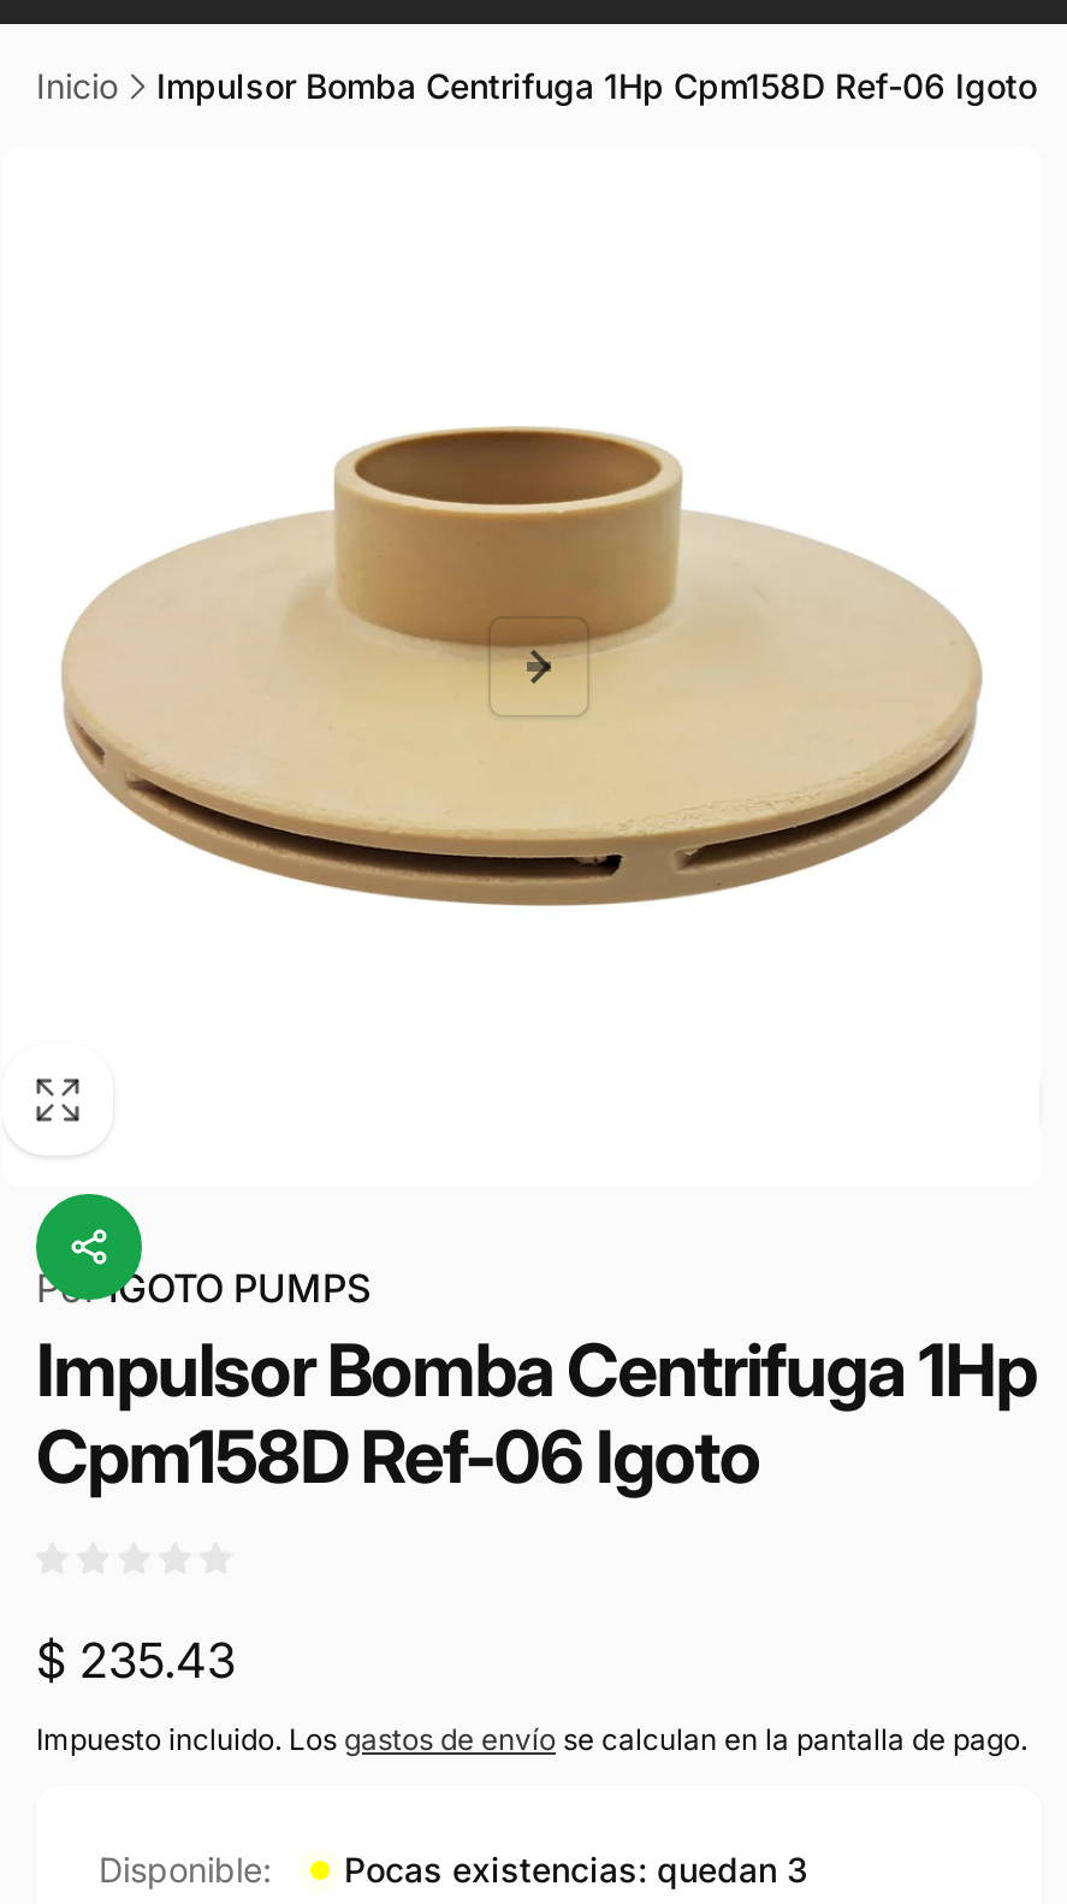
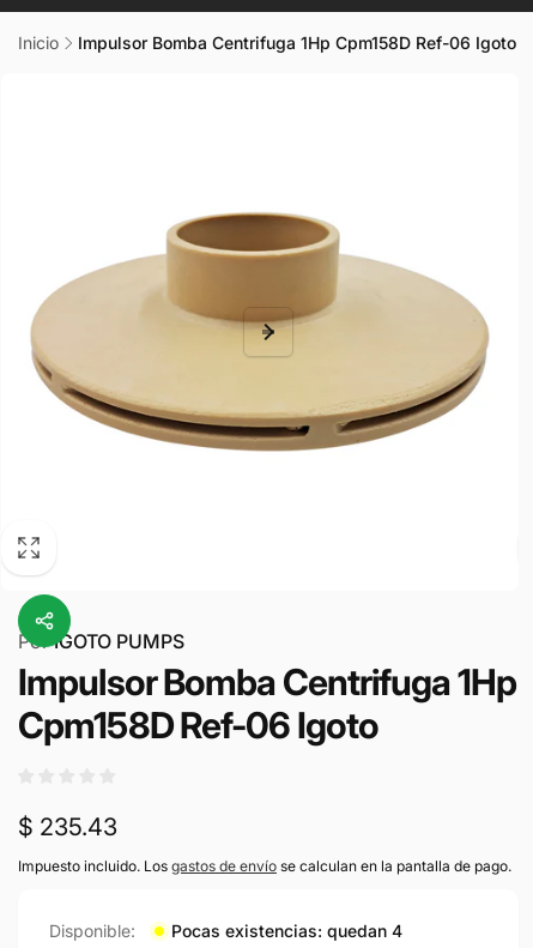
- Pocas existencias: quedan 3
+ Pocas existencias: quedan 4
